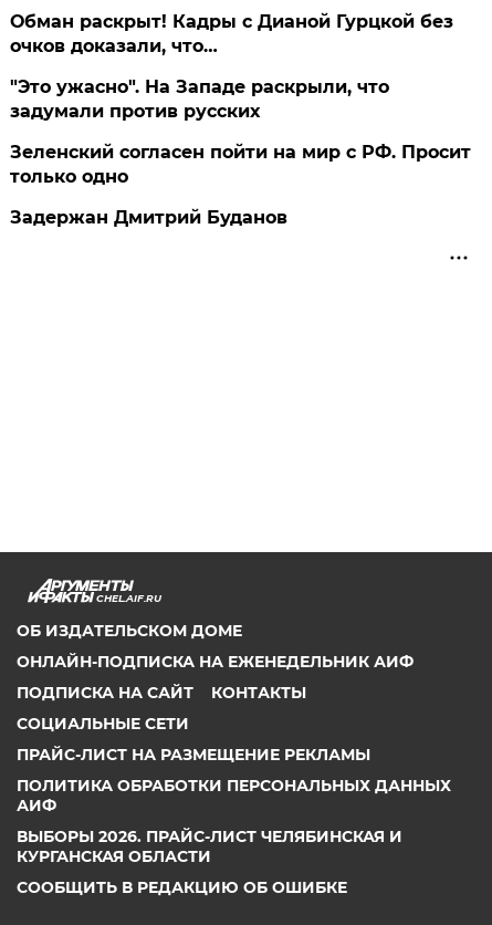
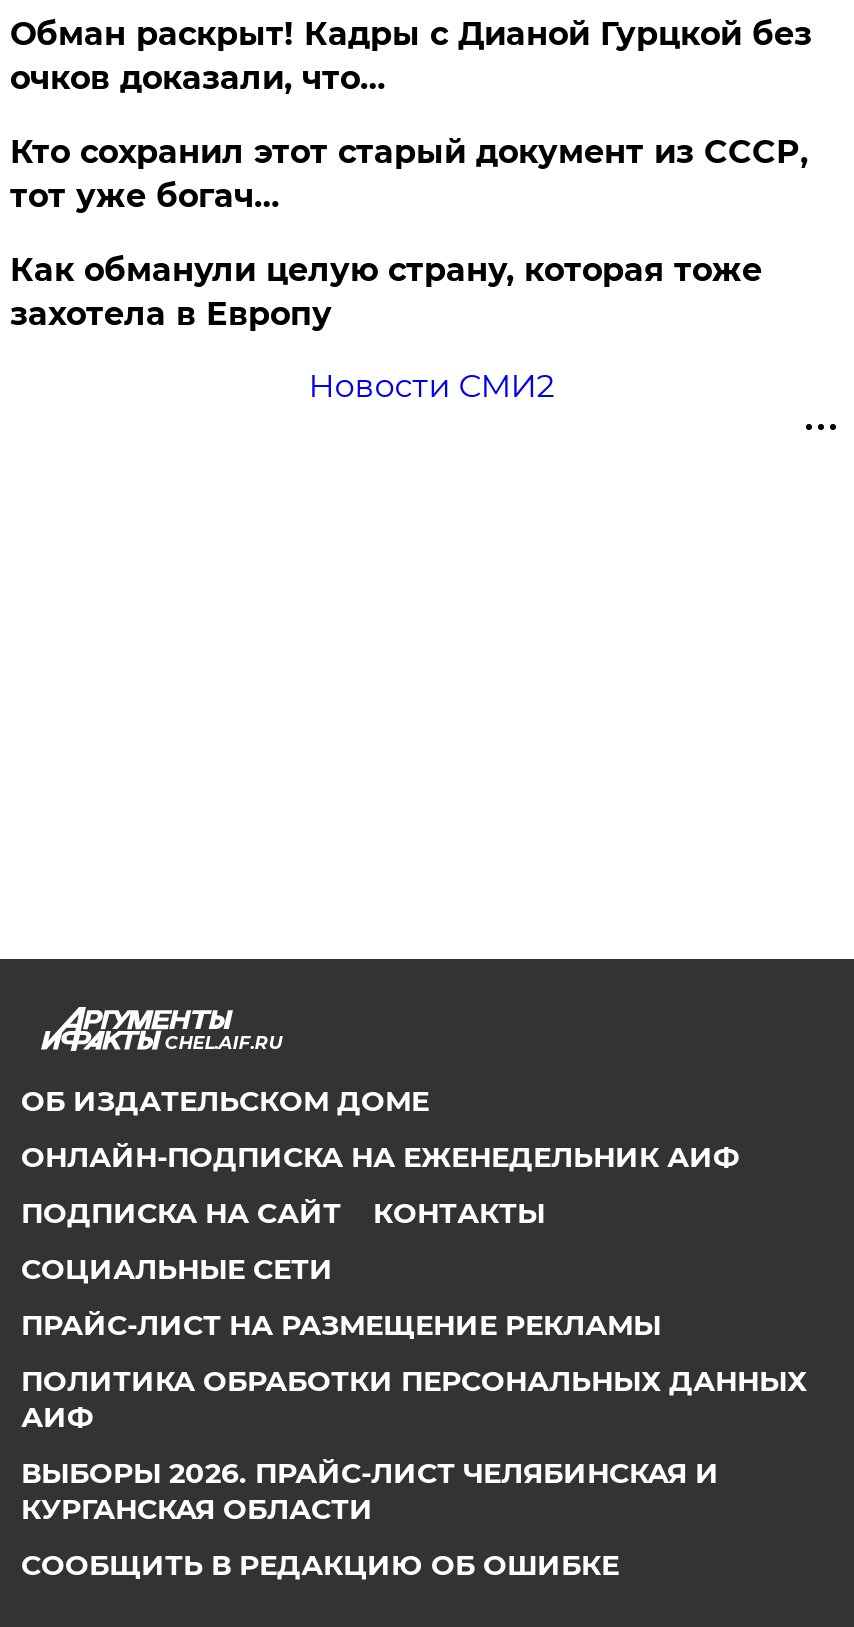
- "Это ужасно". На Западе раскрыли, что
- задумали против русских
+ Кто сохранил этот старый документ из СССР,
+ тот уже богач…

- Зеленский согласен пойти на мир с РФ. Просит
- только одно
+ Как обманули целую страну, которая тоже
+ захотела в Европу

- Задержан Дмитрий Буданов
+ Новости СМИ2
